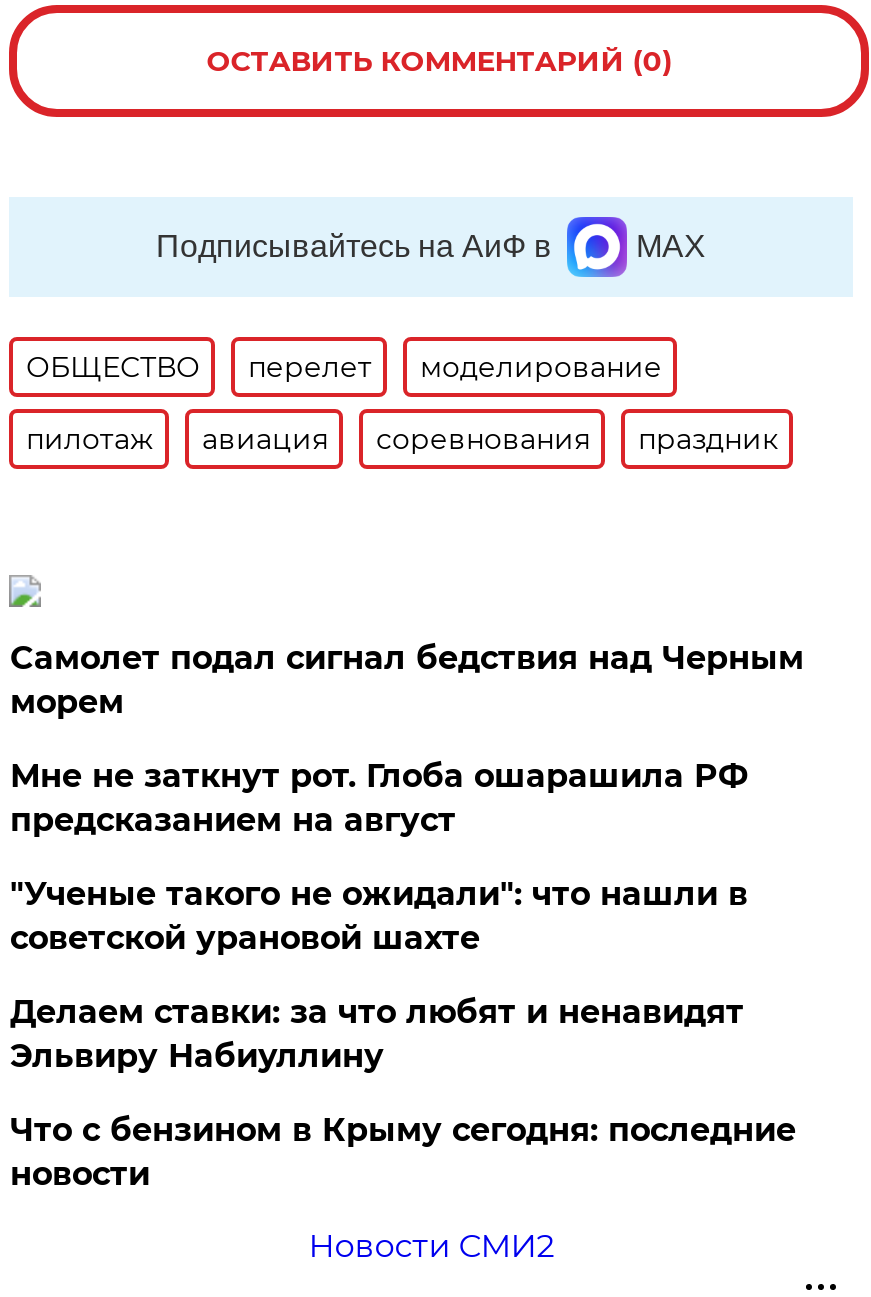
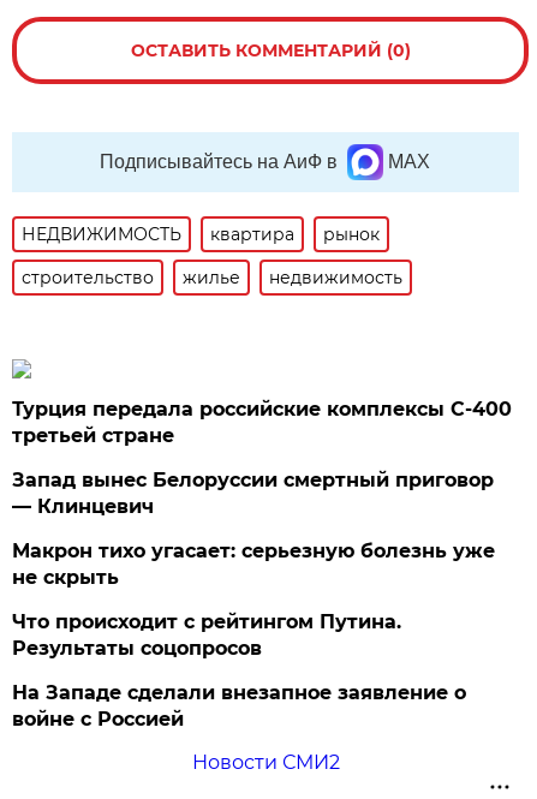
- ОБЩЕСТВО
- перелет
- моделирование
+ НЕДВИЖИМОСТЬ
+ квартира
+ рынок

- пилотаж
- авиация
- соревнования
- праздник
+ строительство
+ жилье
+ недвижимость

- Самолет подал сигнал бедствия над Черным
- морем
+ Турция передала российские комплексы С-400
+ третьей стране

- Мне не заткнут рот. Глоба ошарашила РФ
- предсказанием на август
+ Запад вынес Белоруссии смертный приговор
+ — Клинцевич

- "Ученые такого не ожидали": что нашли в
- советской урановой шахте
+ Макрон тихо угасает: серьезную болезнь уже
+ не скрыть

- Делаем ставки: за что любят и ненавидят
- Эльвиру Набиуллину
+ Что происходит с рейтингом Путина.
+ Результаты соцопросов

- Что с бензином в Крыму сегодня: последние
- новости
+ На Западе сделали внезапное заявление о
+ войне с Россией
